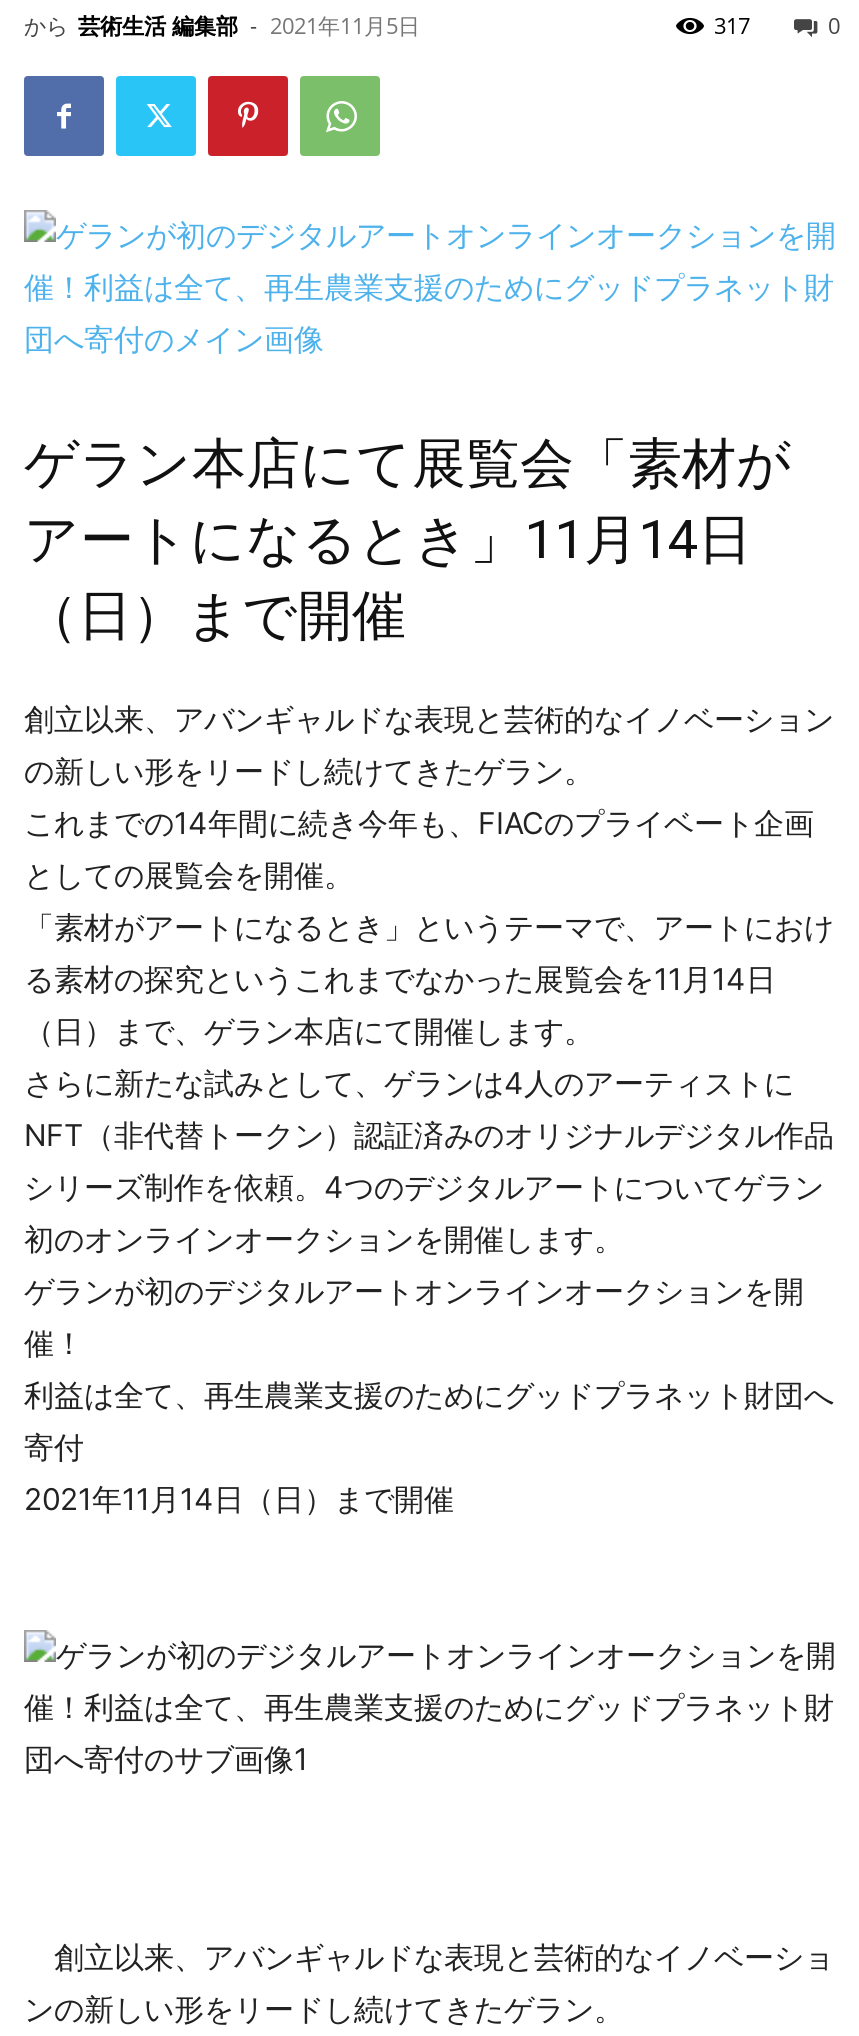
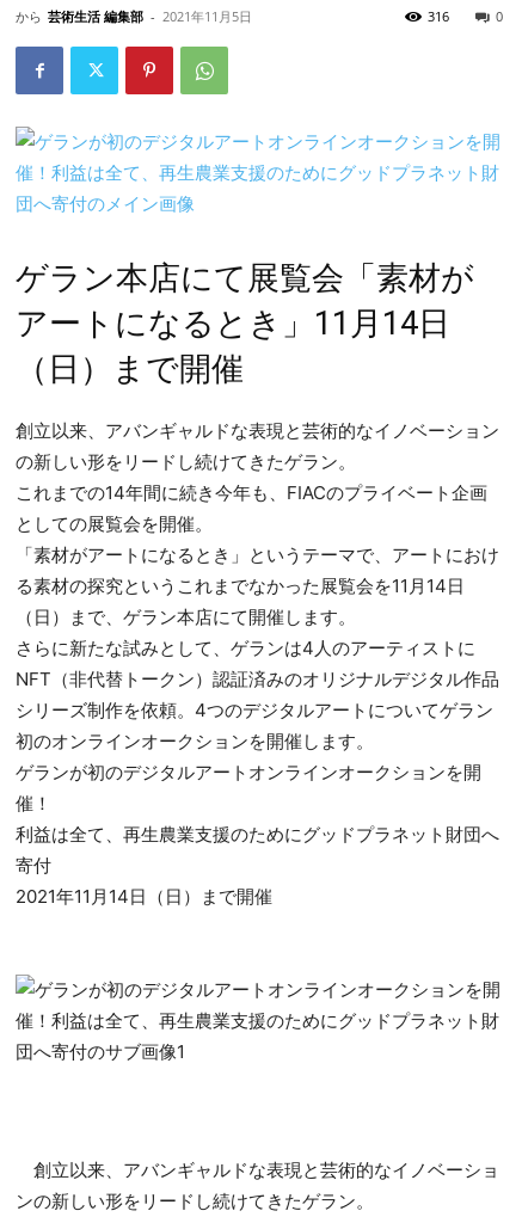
- 317
+ 316
